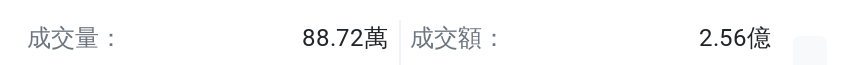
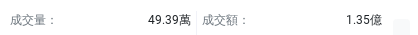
- 88.72萬 成交額：
+ 49.39萬 成交額：

- 2.56億
+ 1.35億
